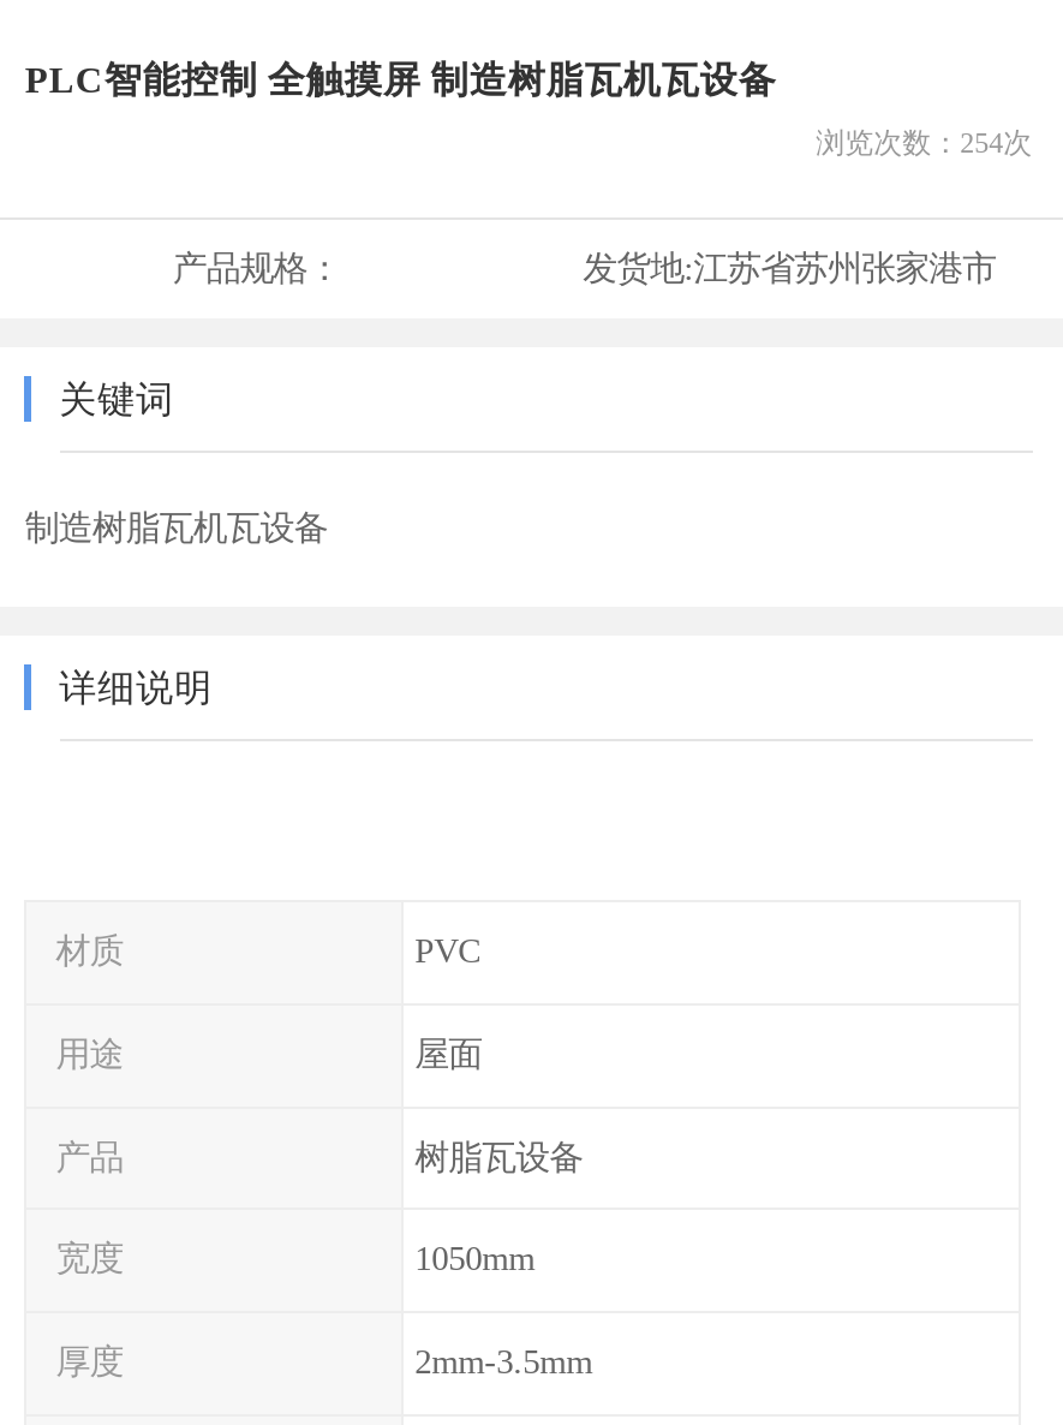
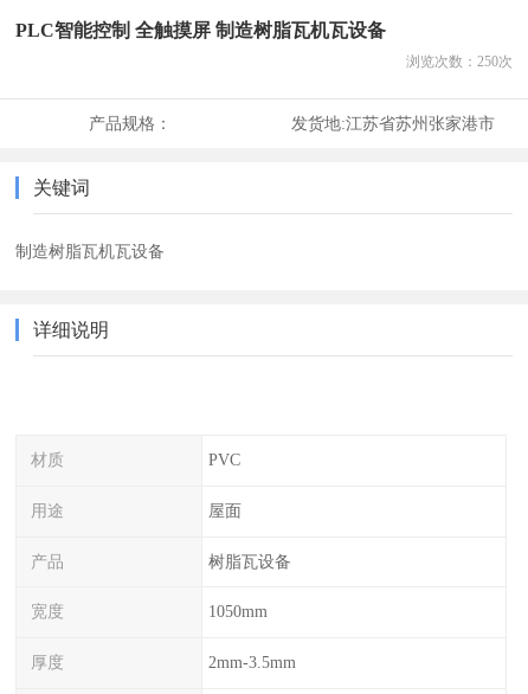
- 浏览次数：254次
+ 浏览次数：250次
